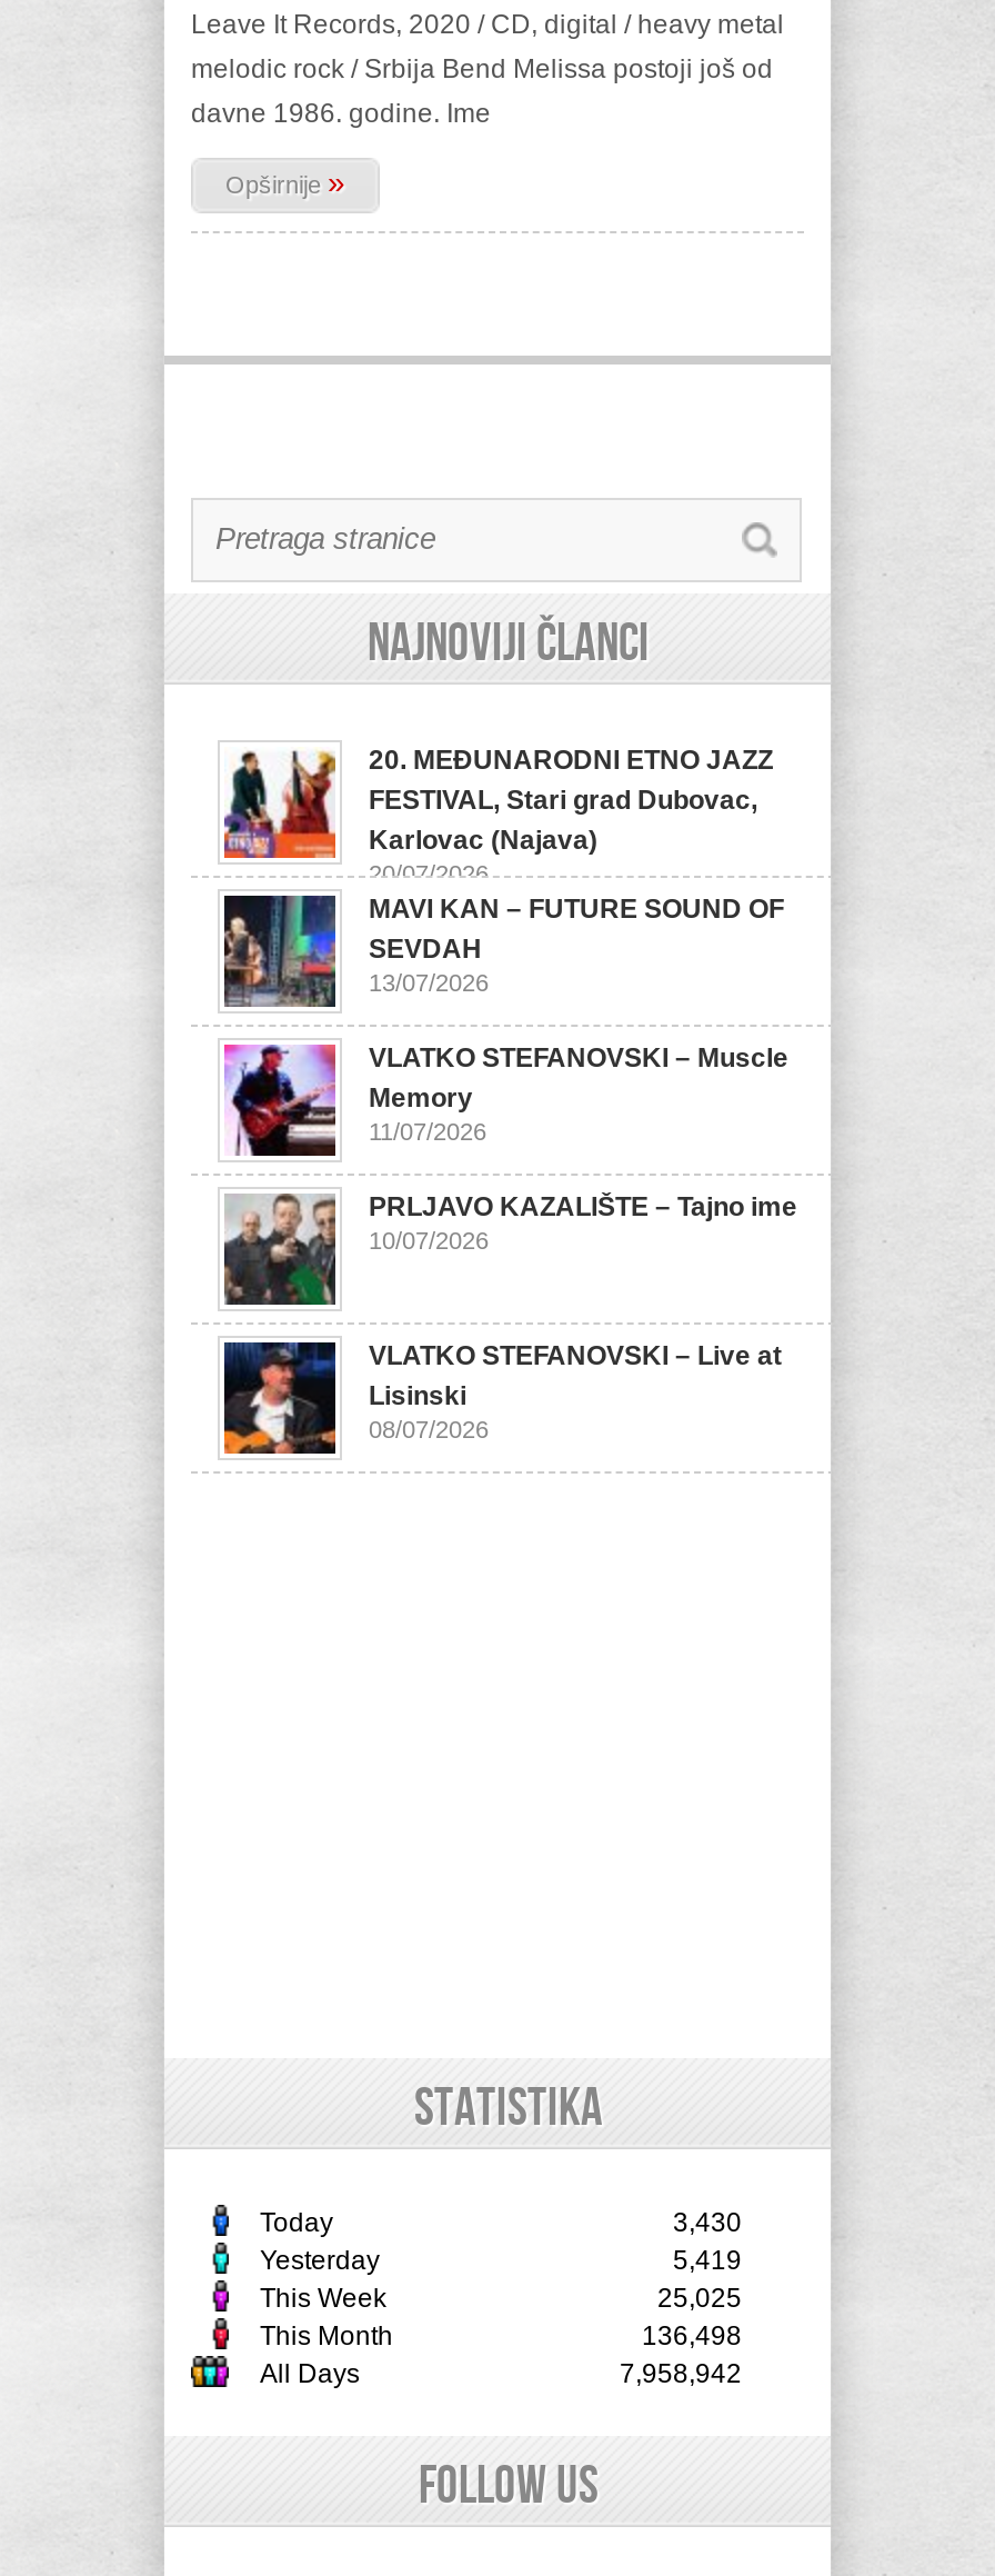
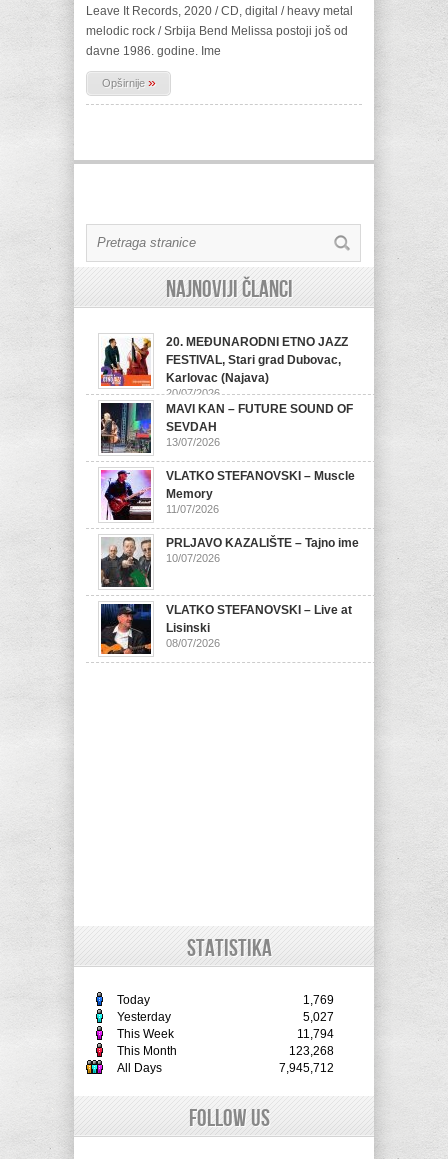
- 3,430
+ 1,769

- 5,419
+ 5,027

- 25,025
+ 11,794

- 136,498
+ 123,268

- 7,958,942
+ 7,945,712
